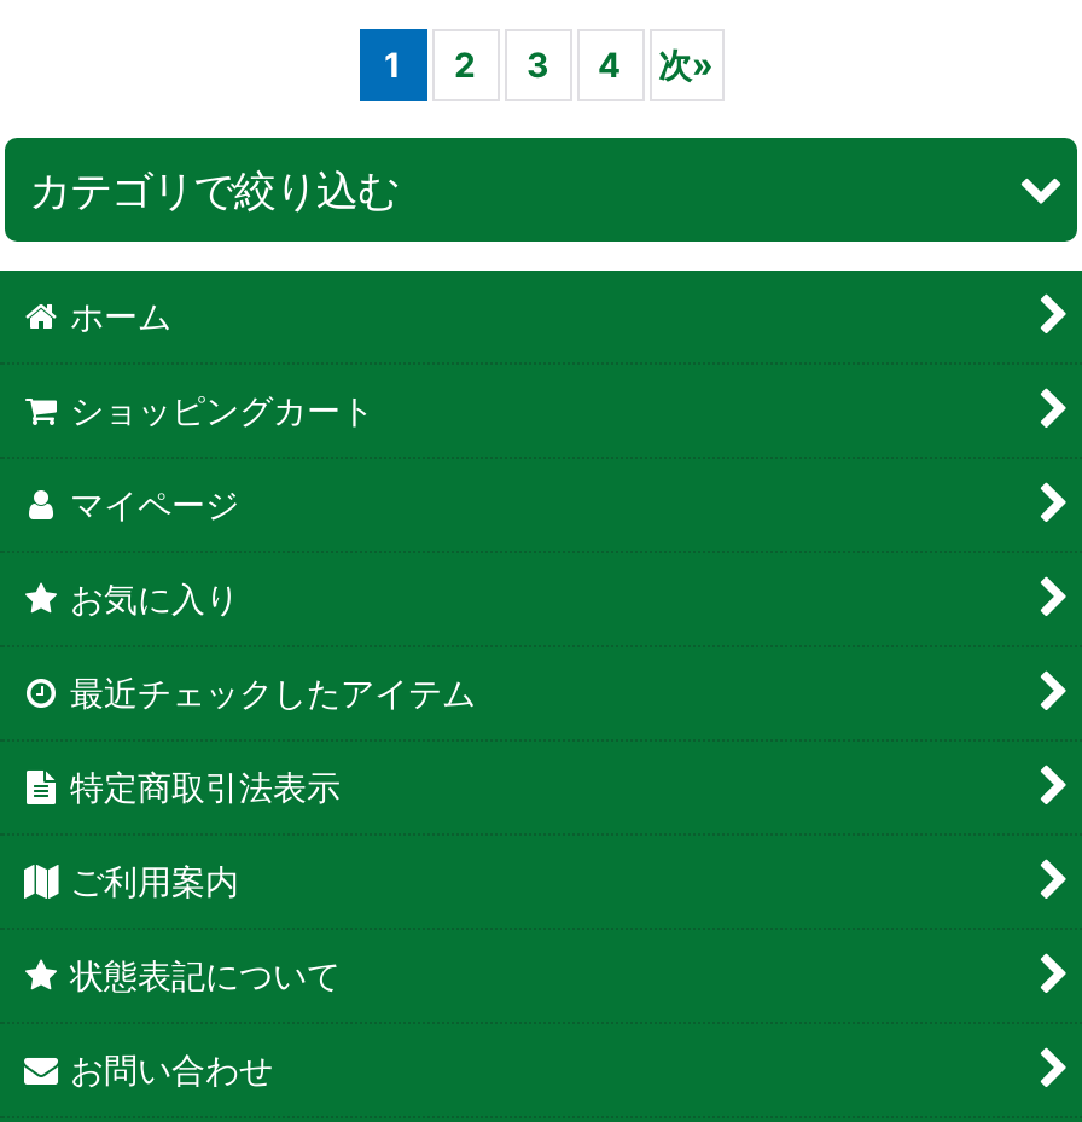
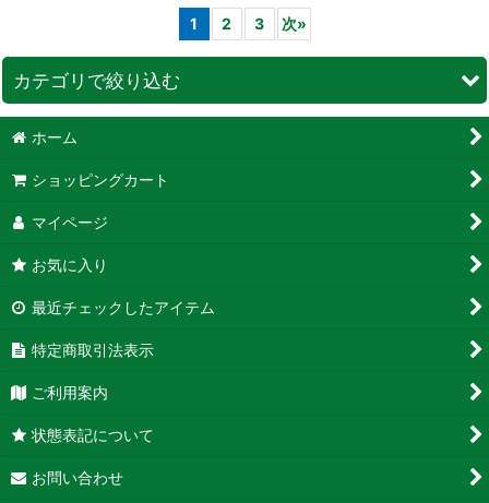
- 4
